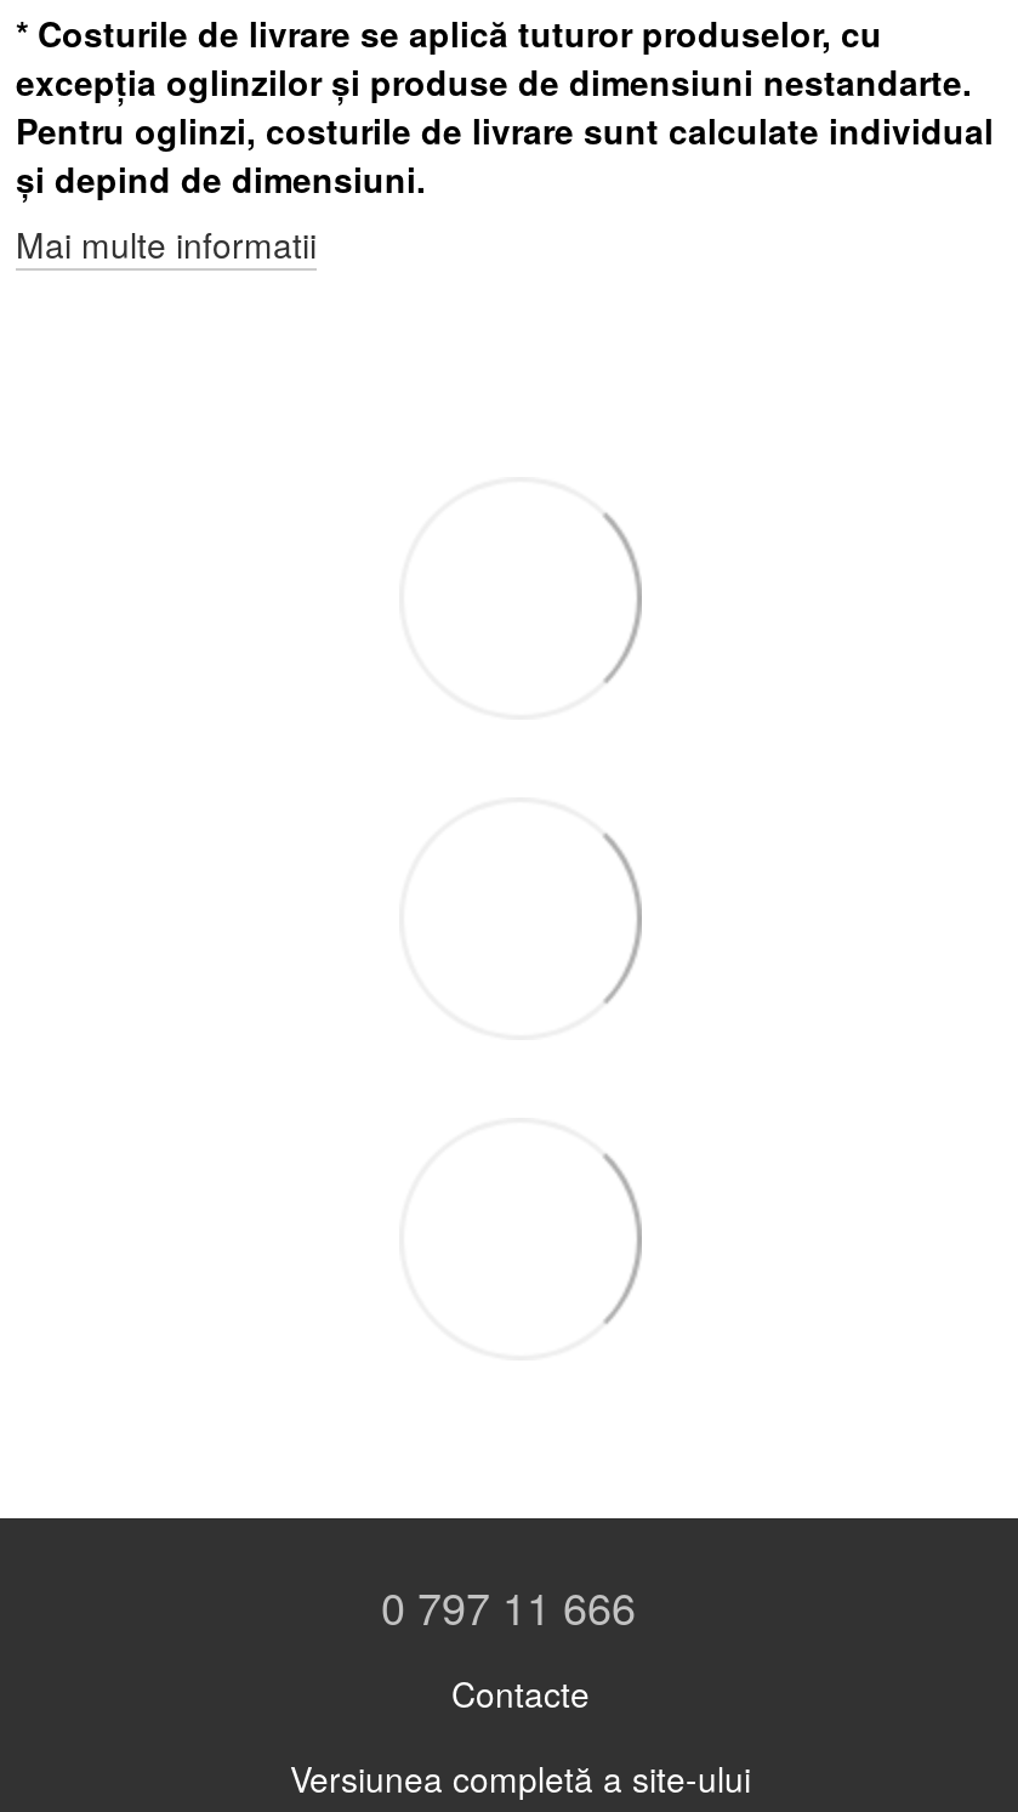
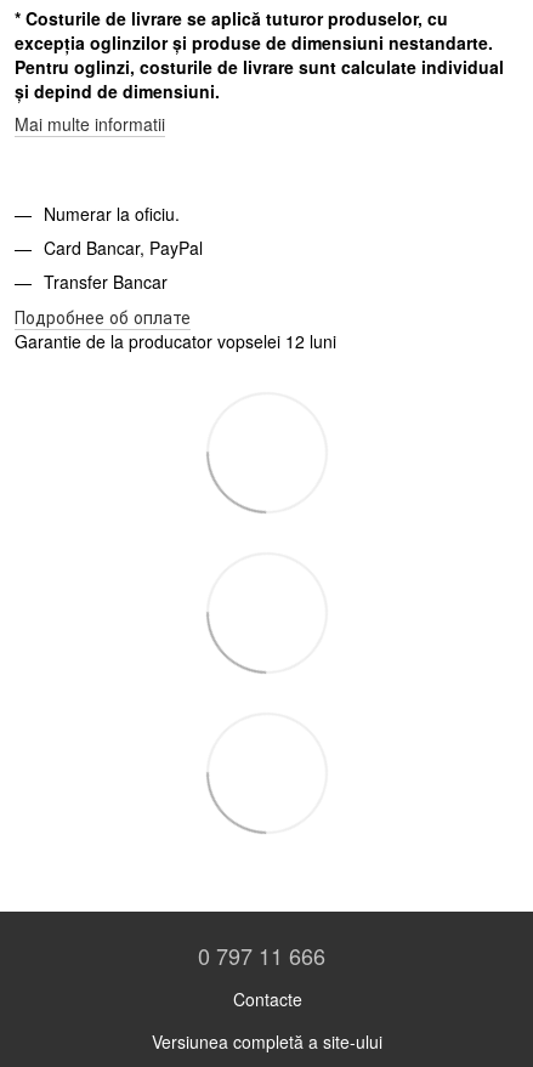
+ Numerar la oficiu.
+ Card Bancar, PayPal
+ Transfer Bancar
+ Подробнее об оплате
+ Garantie de la producator vopselei 12 luni
